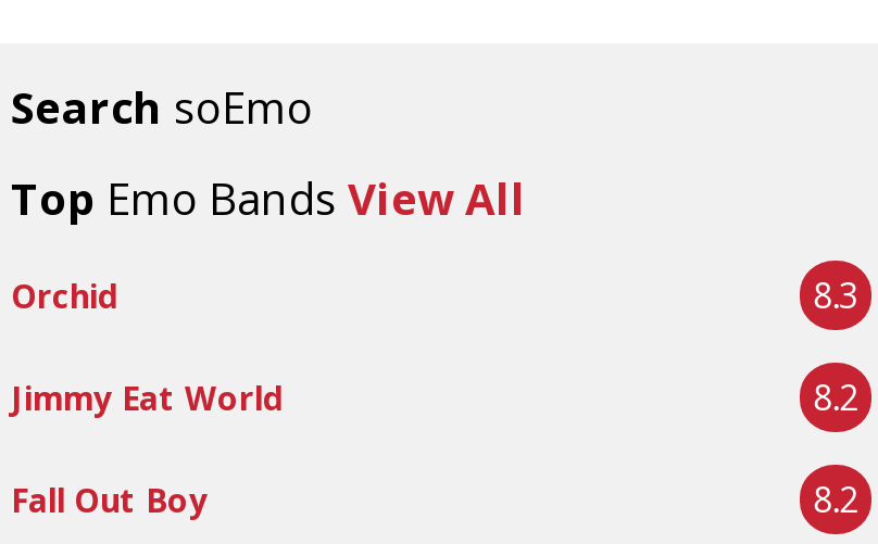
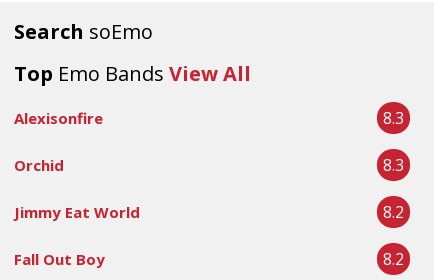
+ Alexisonfire
+ 8.3
